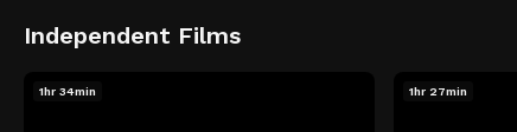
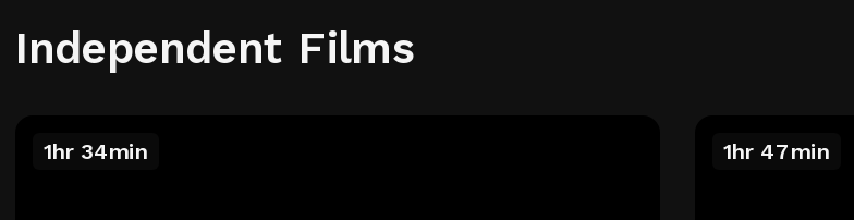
- 1hr 27min
+ 1hr 47min
